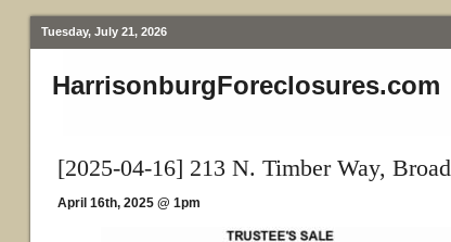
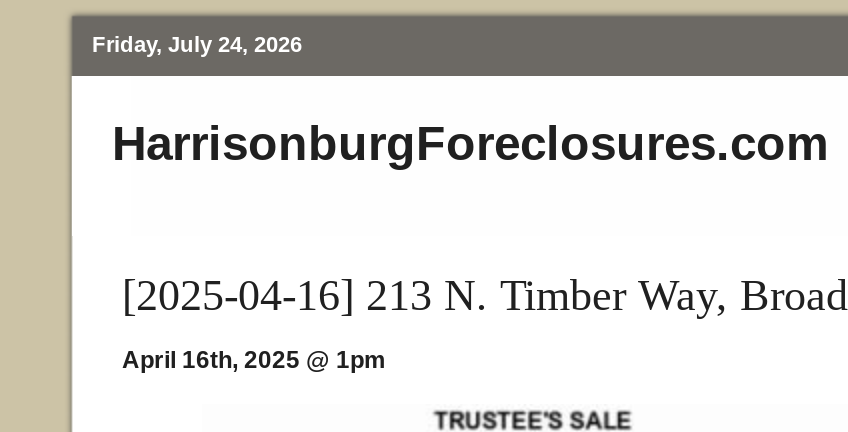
- Tuesday, July 21, 2026
+ Friday, July 24, 2026
